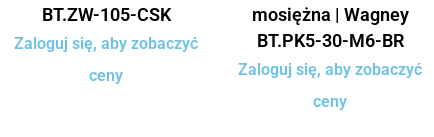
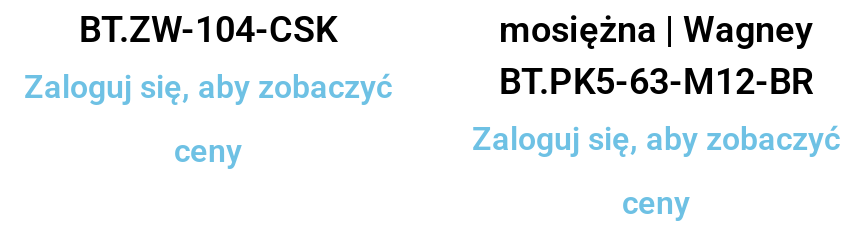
- BT.ZW-105-CSK
+ BT.ZW-104-CSK

- BT.PK5-30-M6-BR
+ BT.PK5-63-M12-BR
